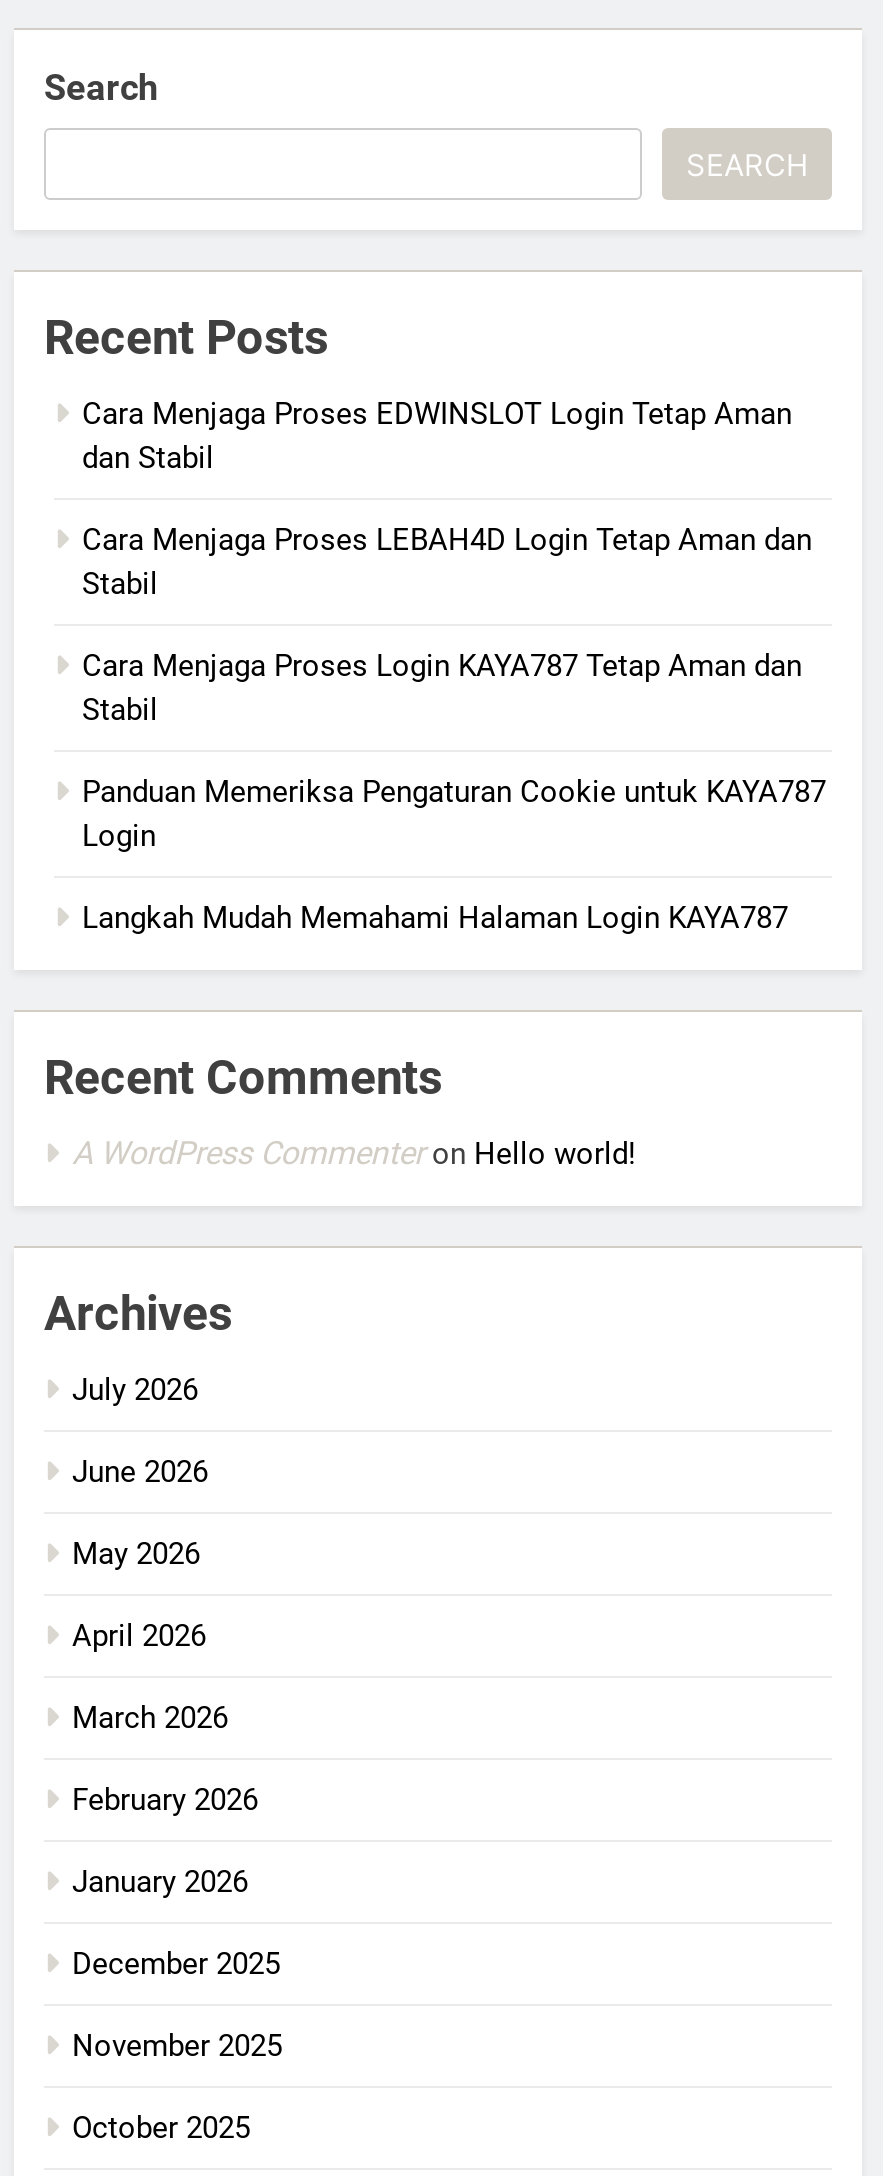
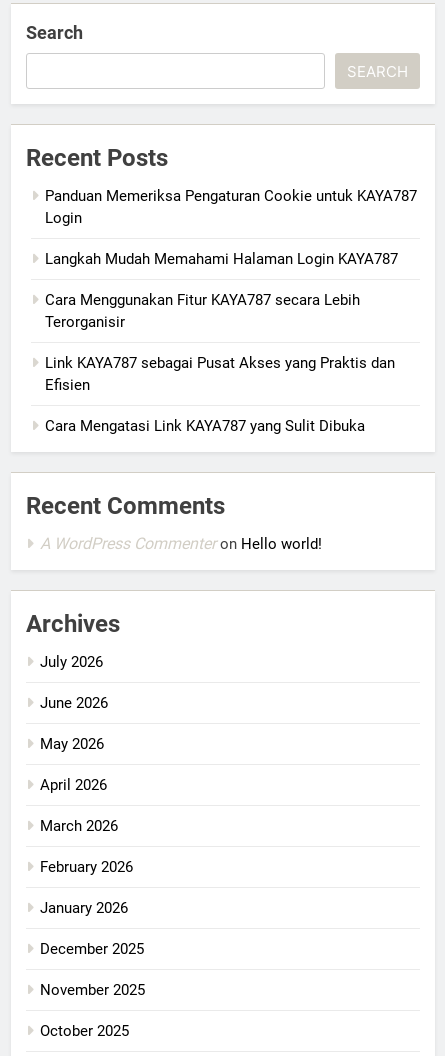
- Cara Menjaga Proses EDWINSLOT Login Tetap Aman
- dan Stabil
- Cara Menjaga Proses LEBAH4D Login Tetap Aman dan
- Stabil
- Cara Menjaga Proses Login KAYA787 Tetap Aman dan
- Stabil

moved up: Panduan Memeriksa Pengaturan Cookie untuk KAYA787 | Login | Langkah Mudah Memahami Halaman Login KAYA787

+ Cara Menggunakan Fitur KAYA787 secara Lebih
+ Terorganisir
+ Link KAYA787 sebagai Pusat Akses yang Praktis dan
+ Efisien
+ Cara Mengatasi Link KAYA787 yang Sulit Dibuka
